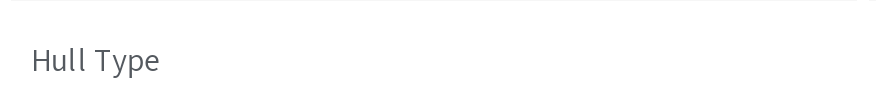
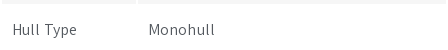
+ Monohull
